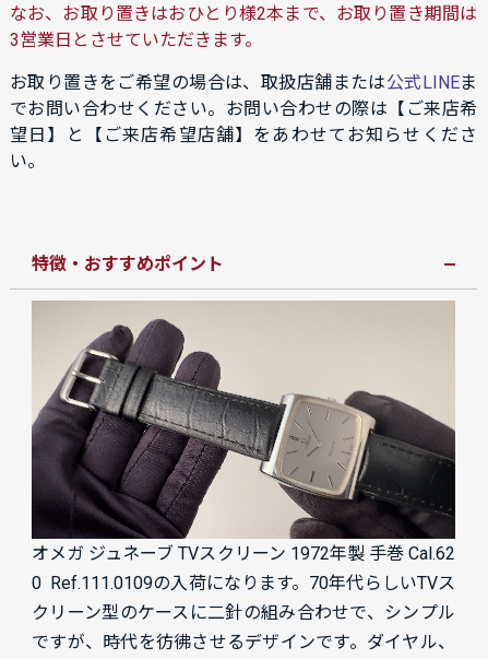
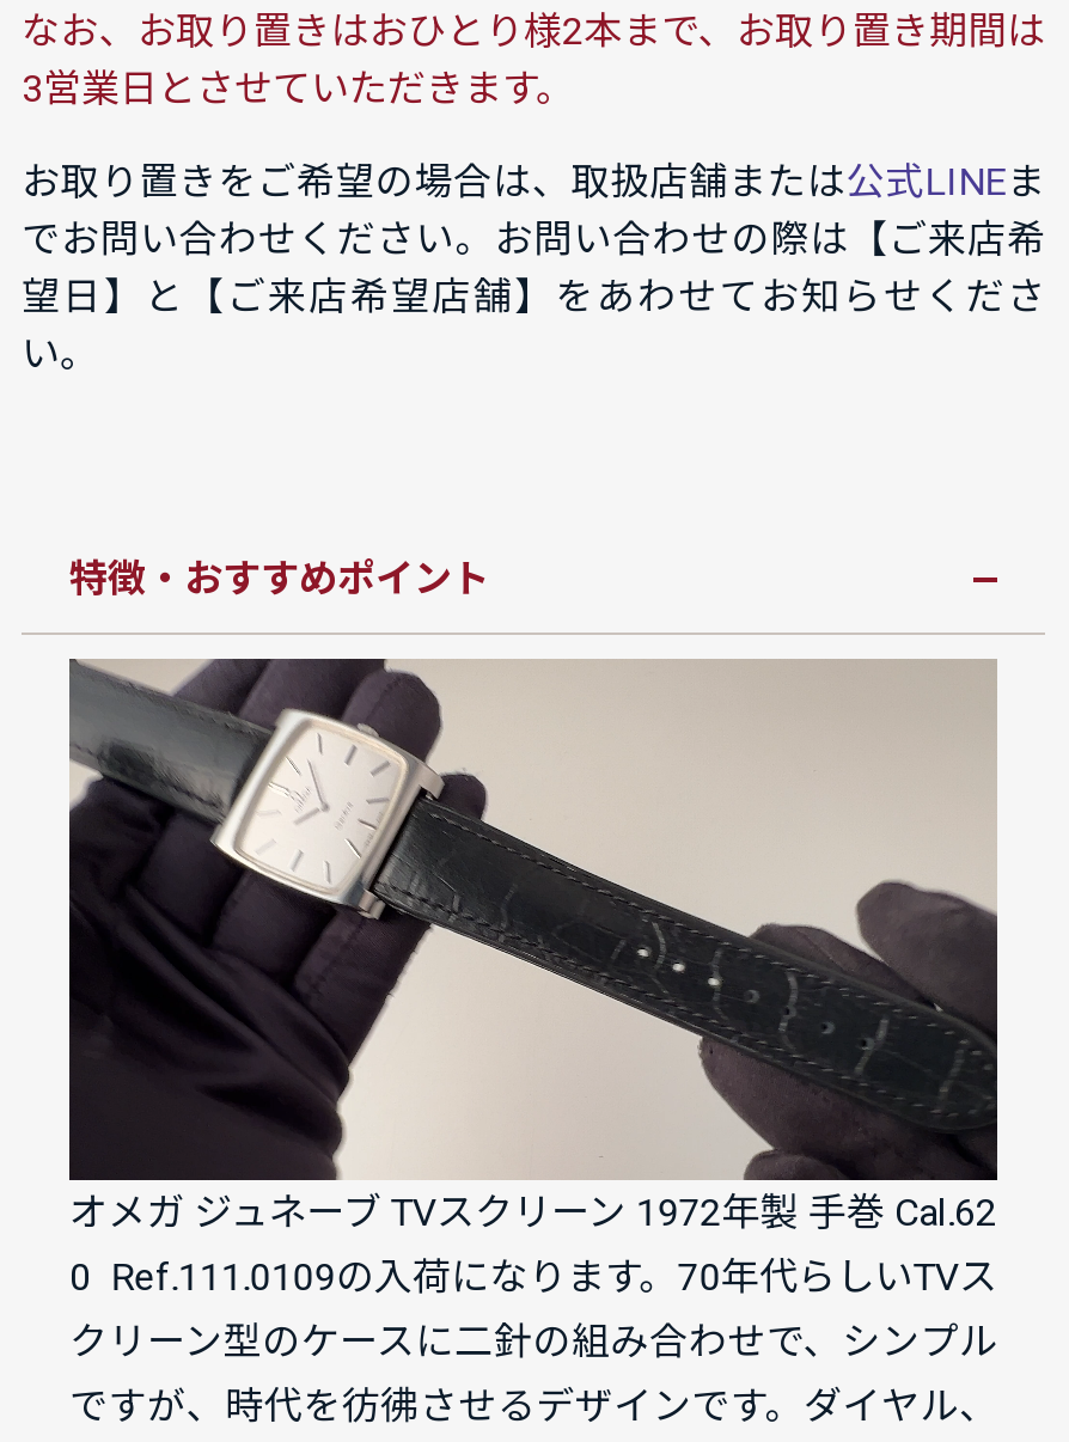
- [image]
+ [image]
